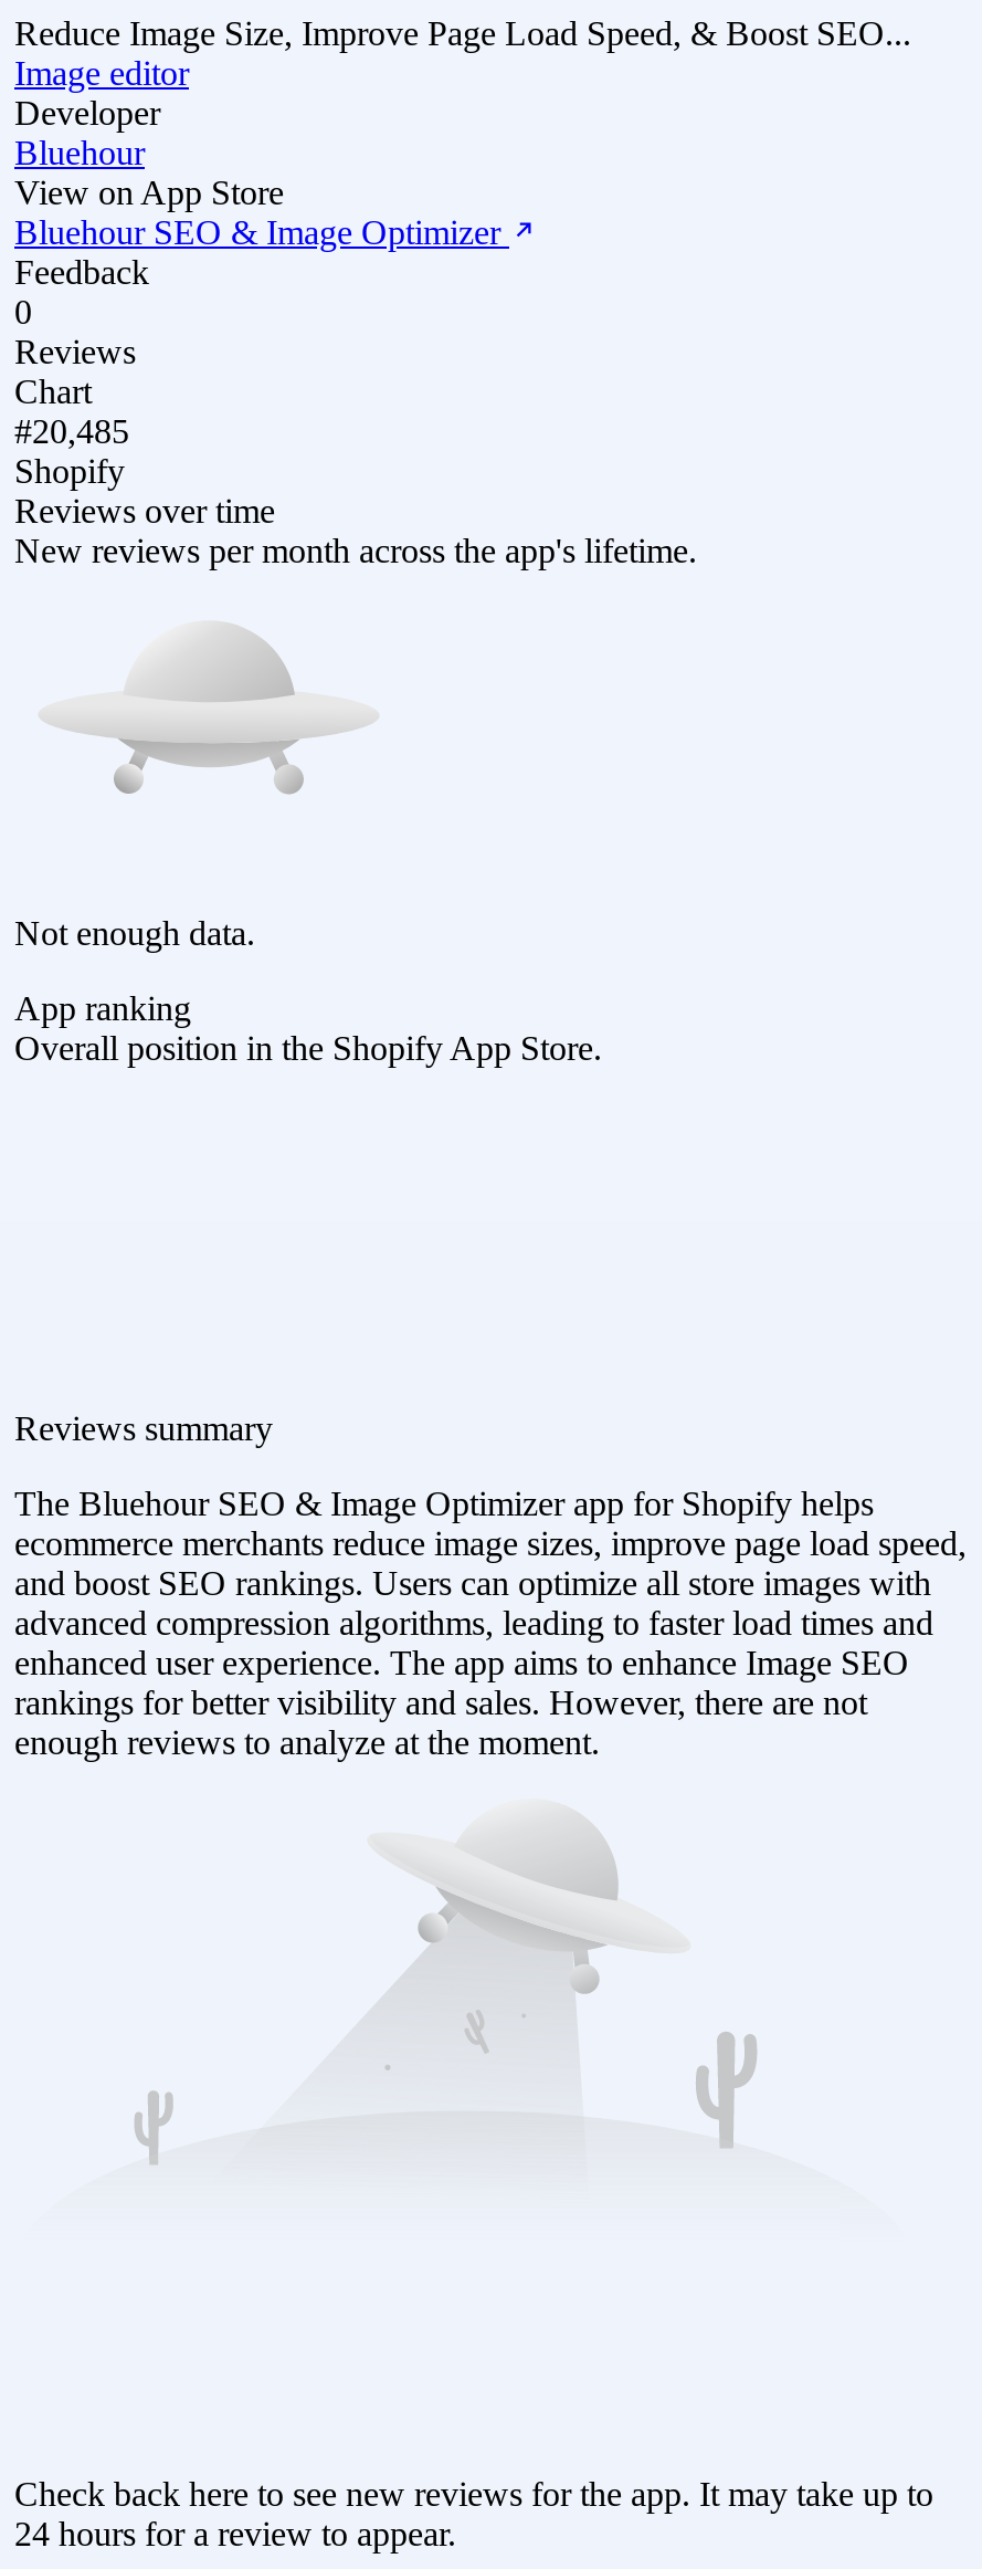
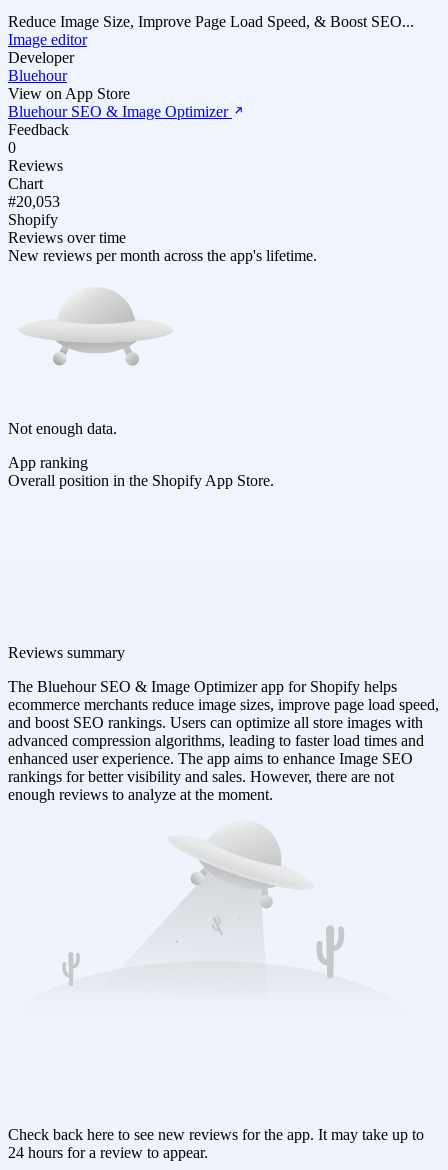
- #20,485
+ #20,053
